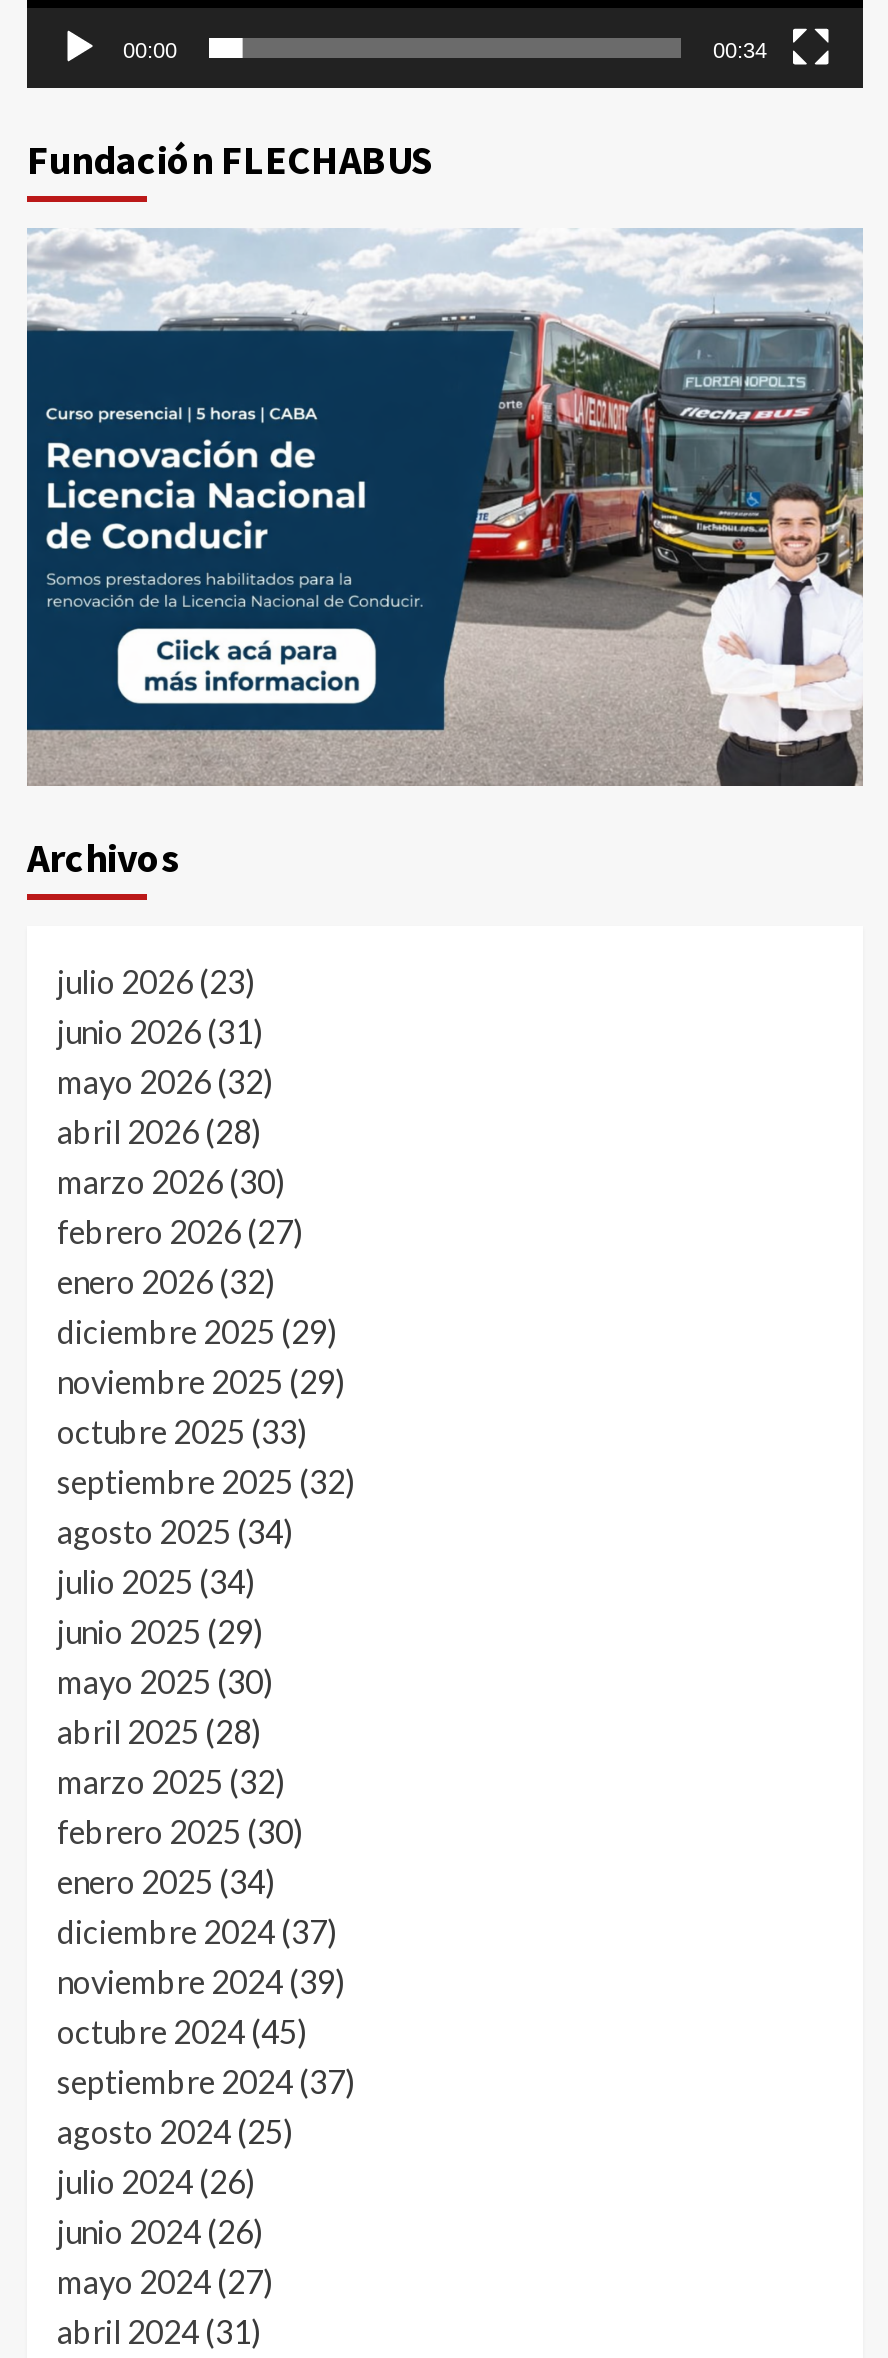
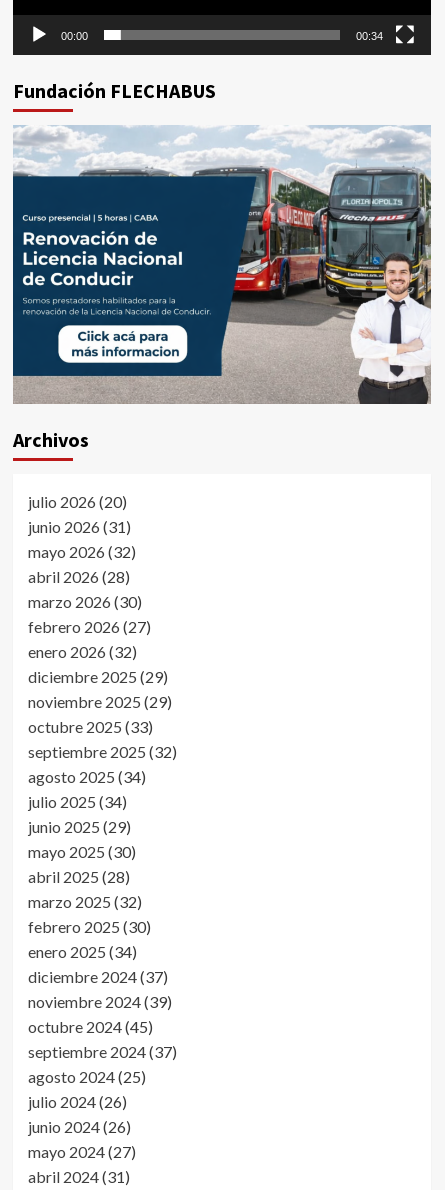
- julio 2026 (23)
+ julio 2026 (20)
